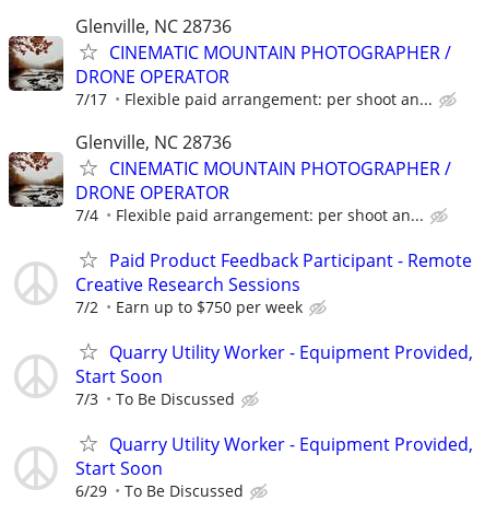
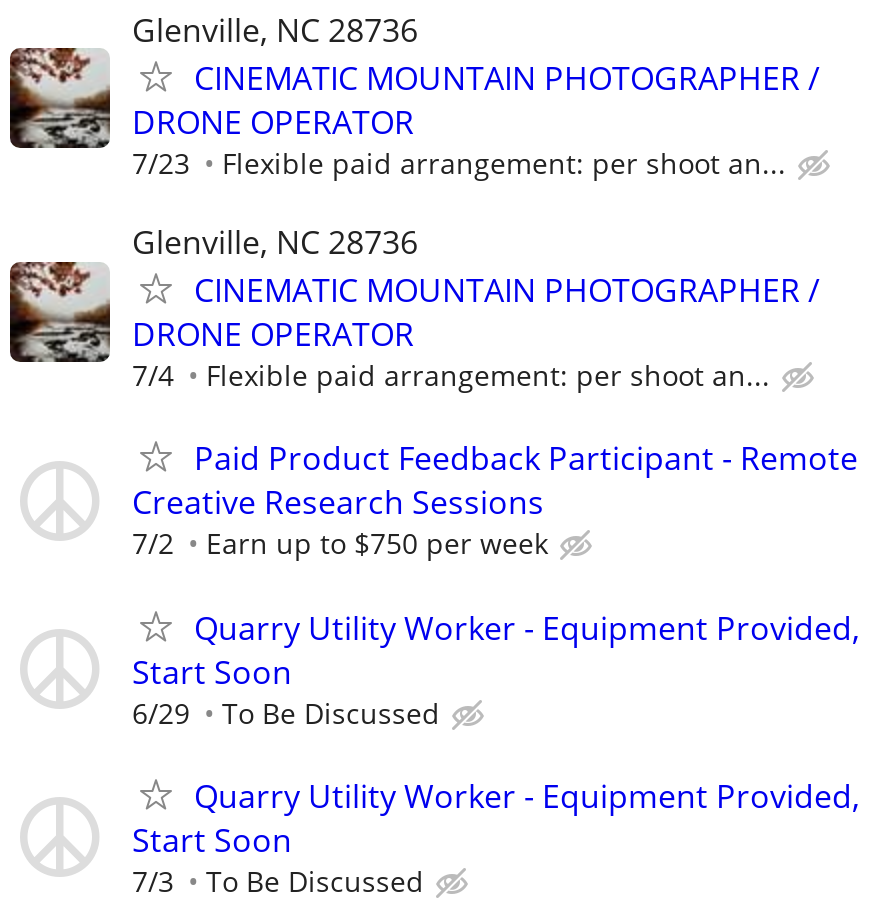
- 7/17 Flexible paid arrangement: per shoot an...
+ 7/23 Flexible paid arrangement: per shoot an...

- 7/3 To Be Discussed
+ 6/29 To Be Discussed

- 6/29 To Be Discussed
+ 7/3 To Be Discussed
